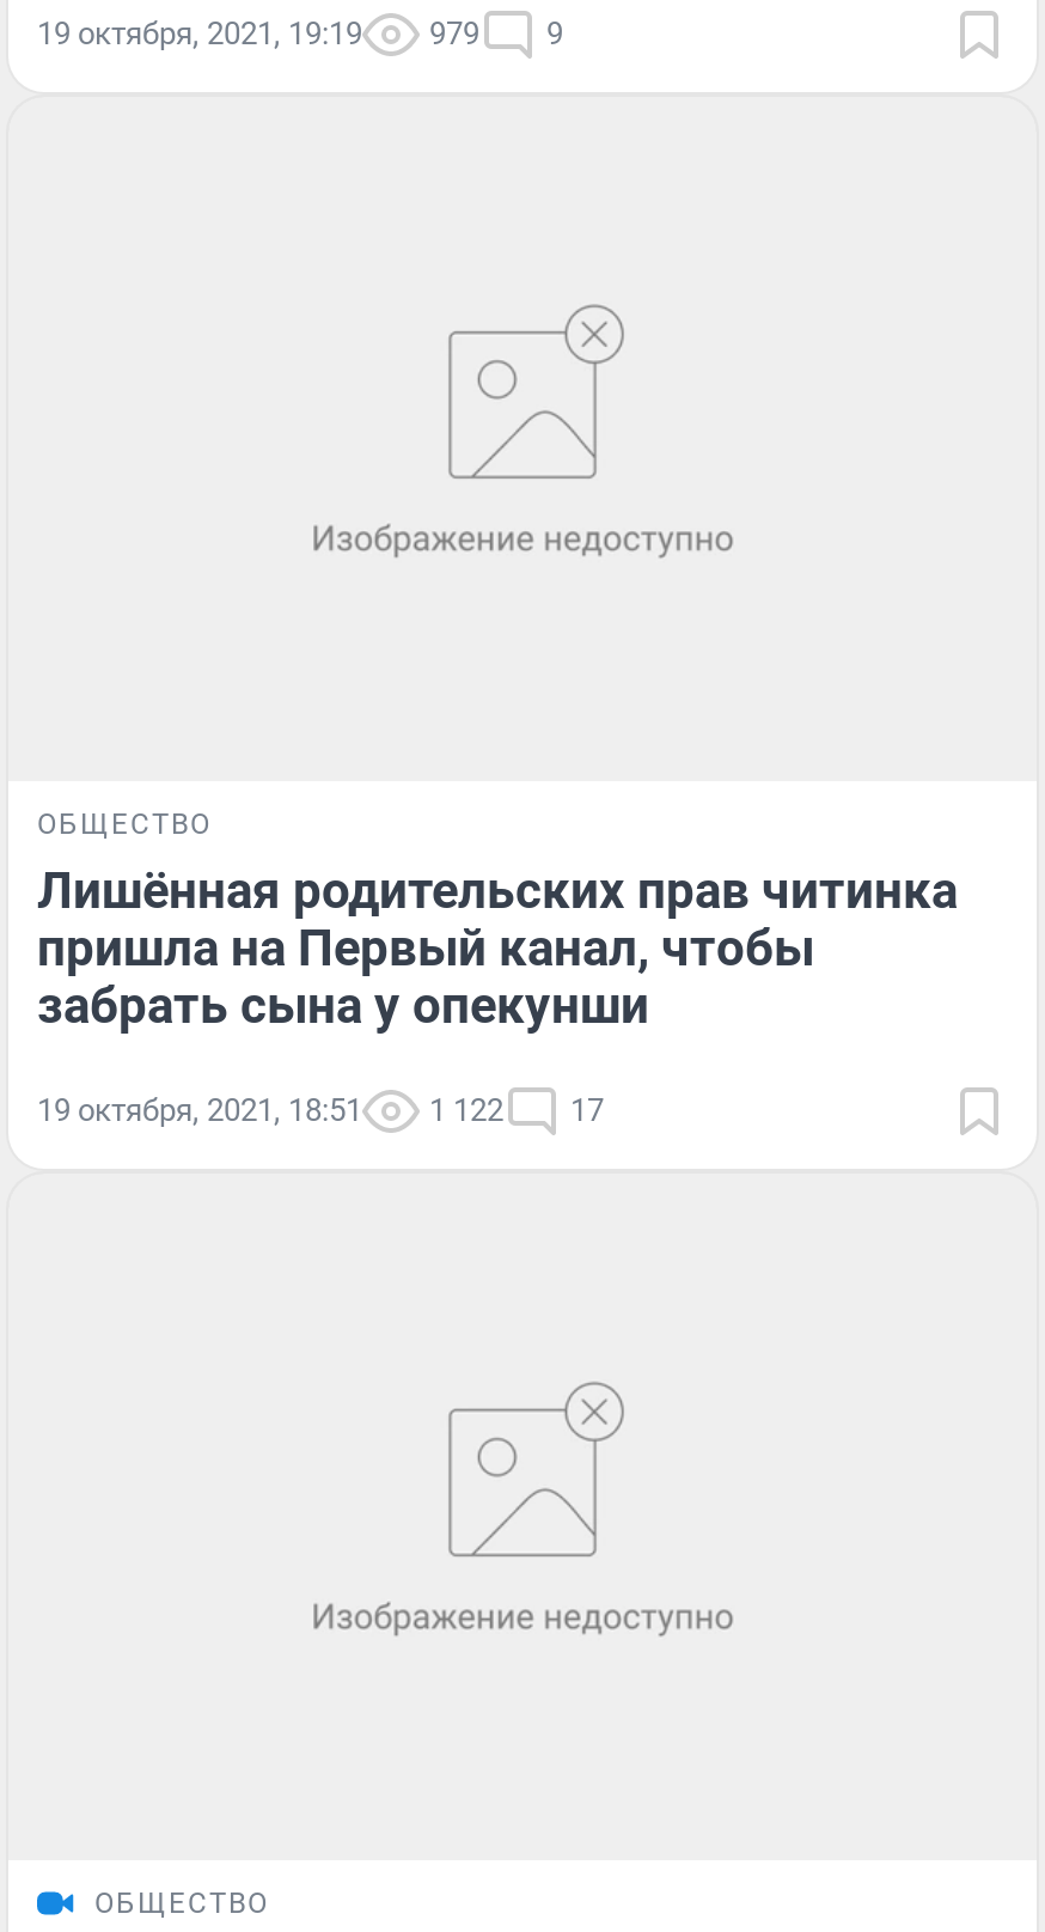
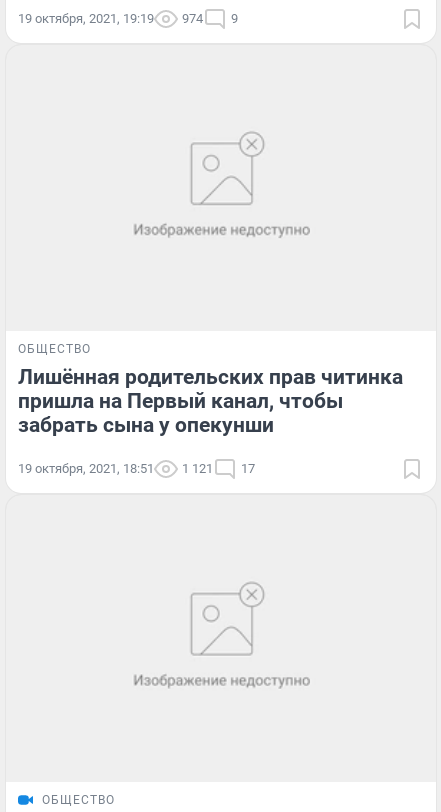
- 19 октября, 2021, 19:19 979 9
+ 19 октября, 2021, 19:19 974 9

- 19 октября, 2021, 18:51 1 122 17
+ 19 октября, 2021, 18:51 1 121 17
